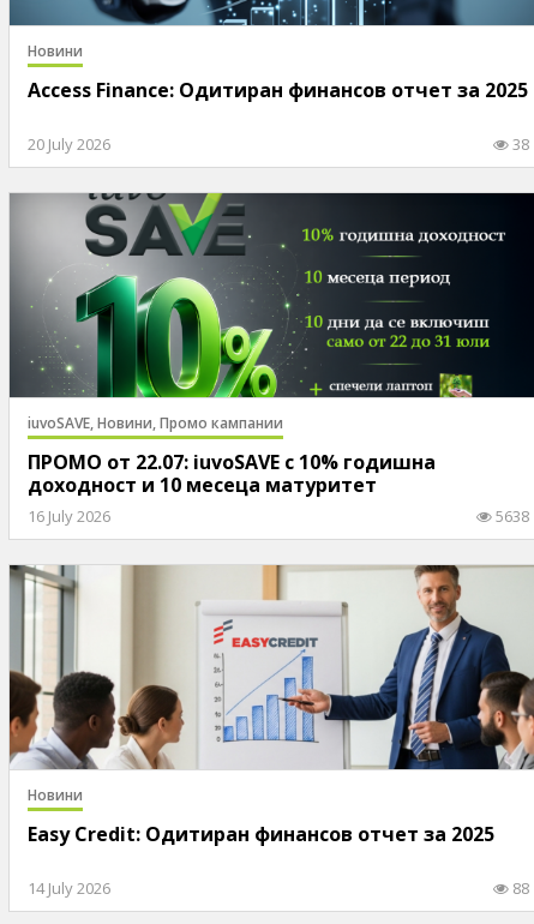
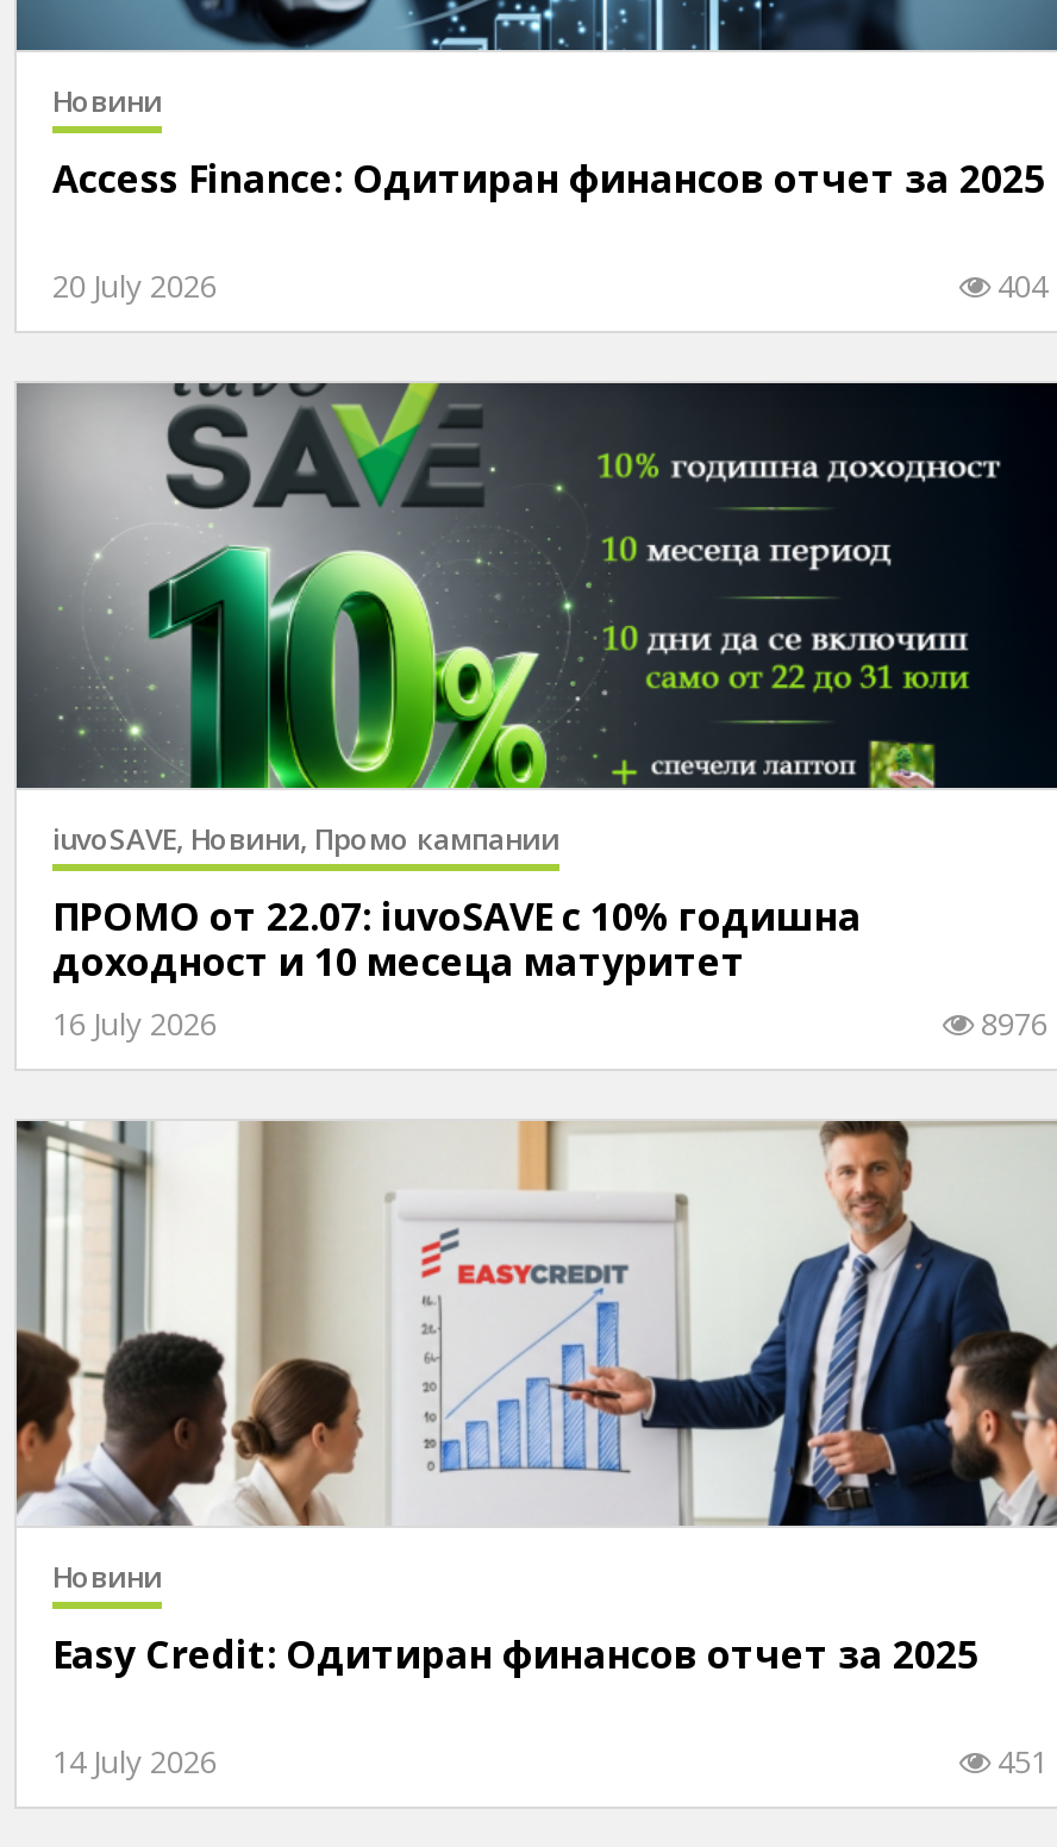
- 38
+ 404

- 5638
+ 8976

- 88
+ 451
